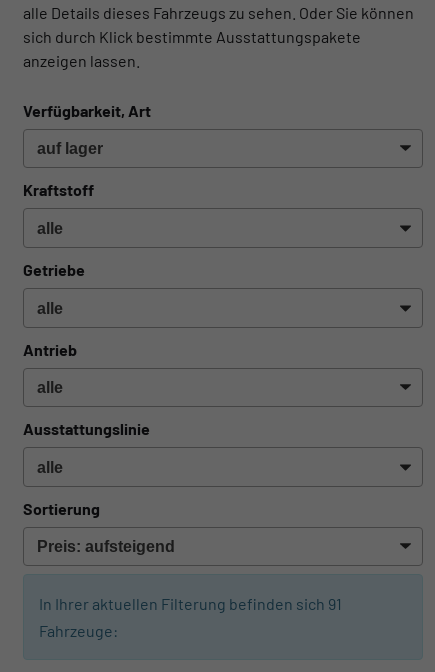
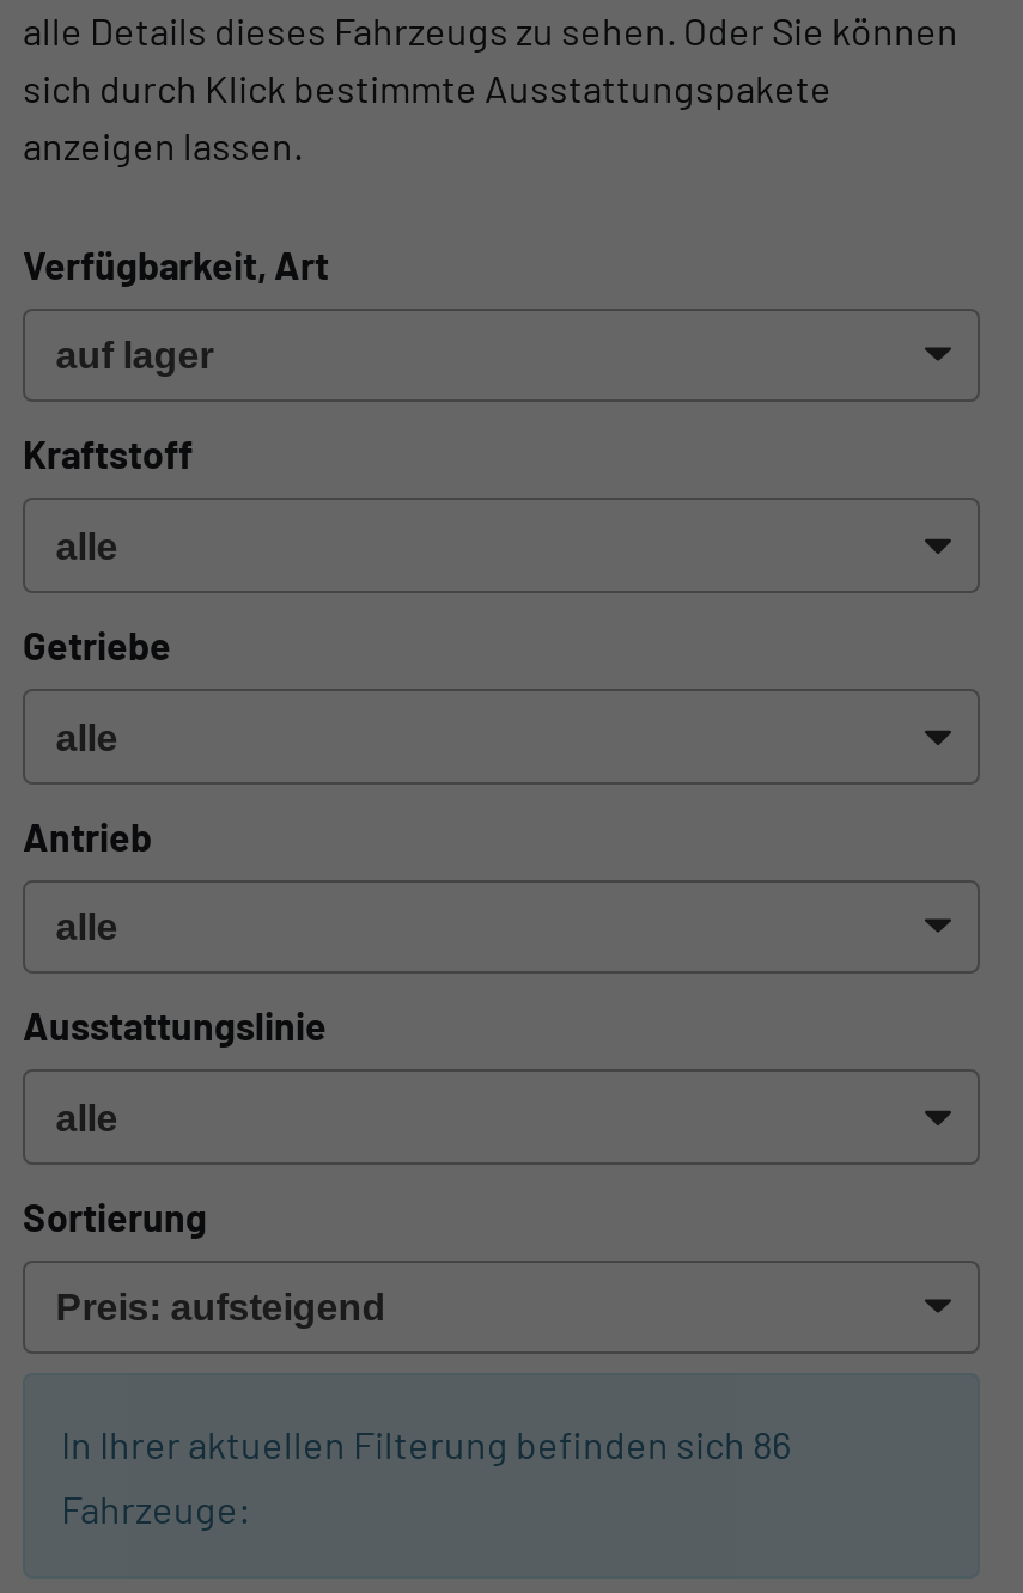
- In Ihrer aktuellen Filterung befinden sich 91
+ In Ihrer aktuellen Filterung befinden sich 86
